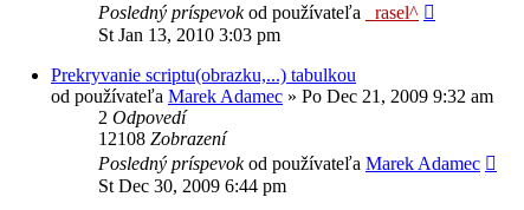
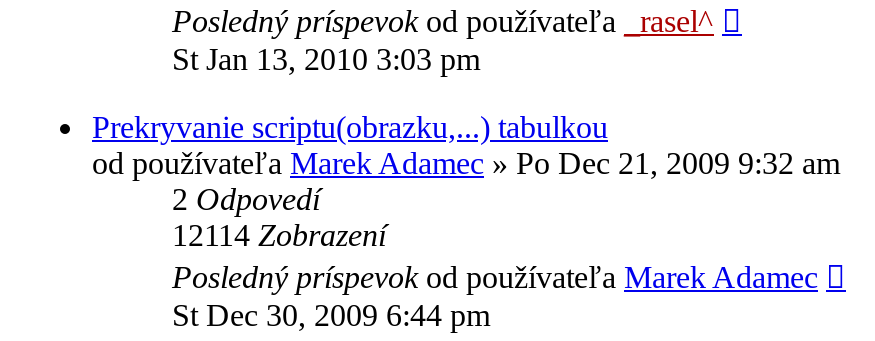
- 12108 Zobrazení
+ 12114 Zobrazení
